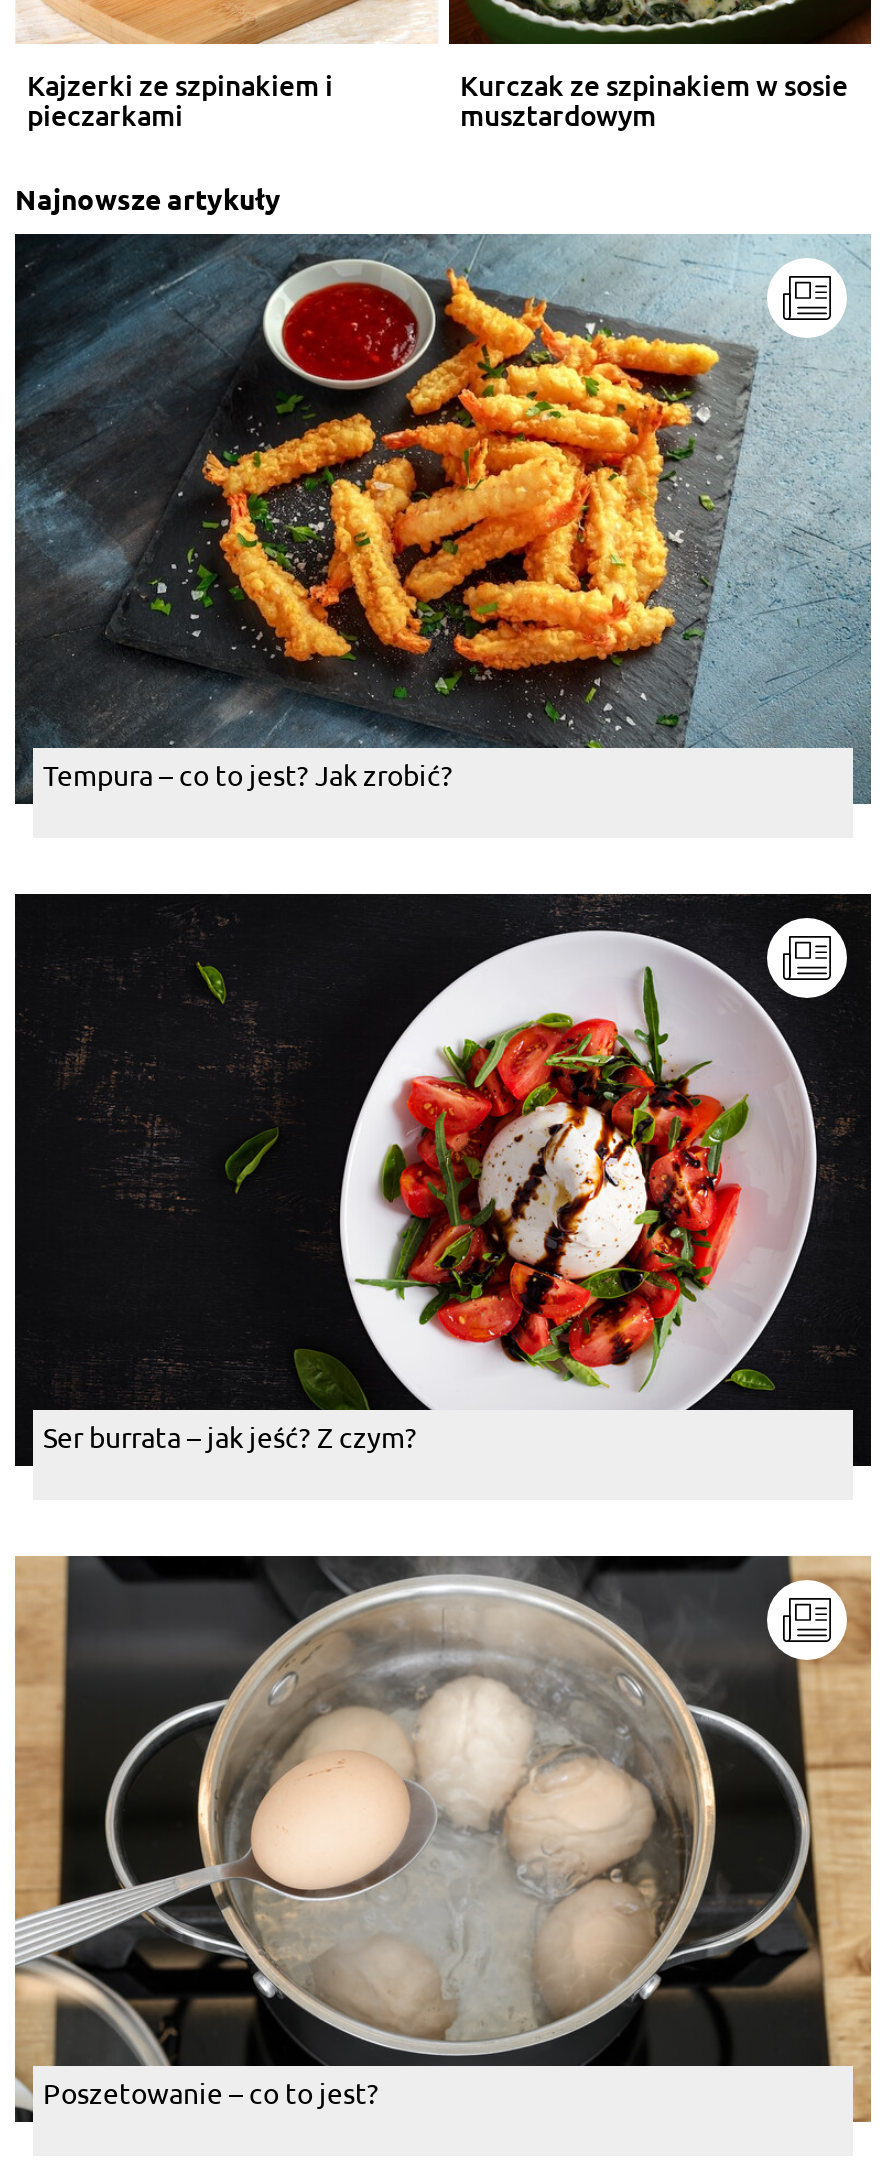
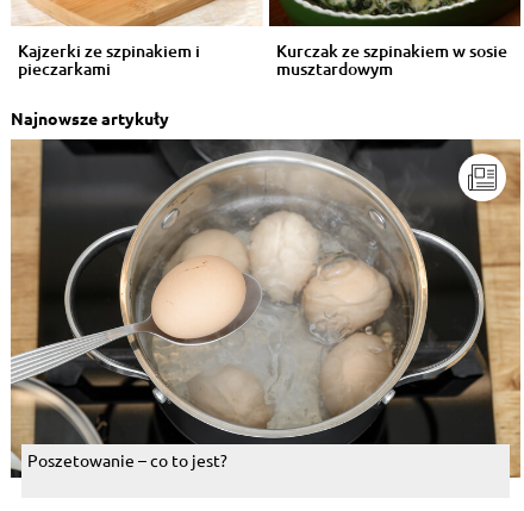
- [image]
- Tempura – co to jest? Jak zrobić?

- [image]
- Ser burrata – jak jeść? Z czym?
